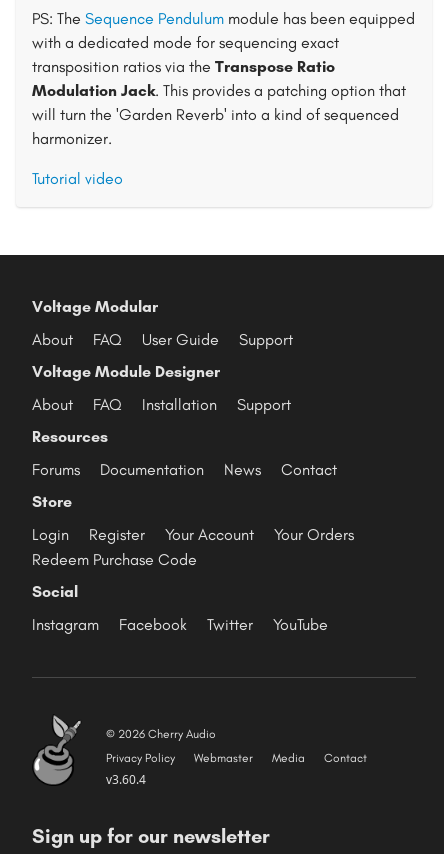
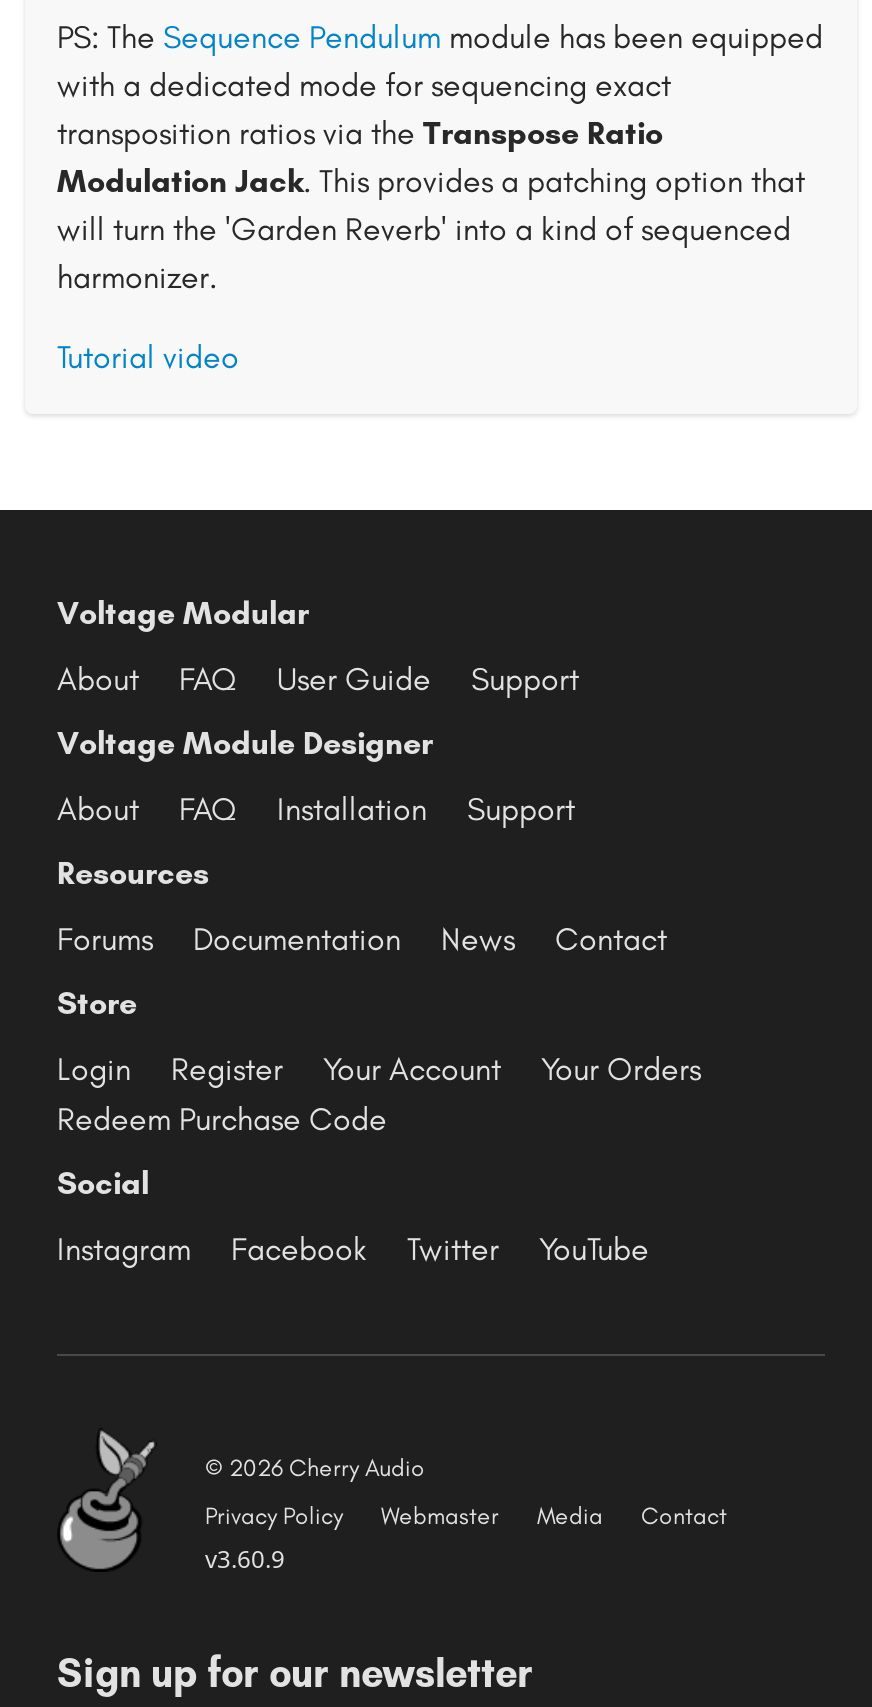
- v3.60.4
+ v3.60.9
